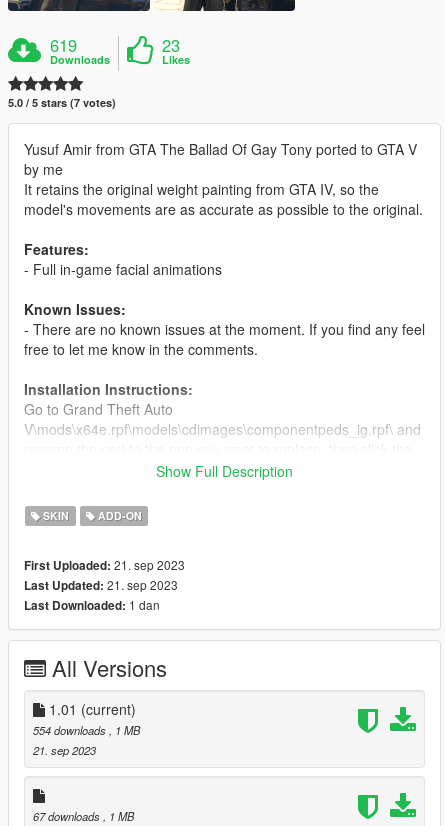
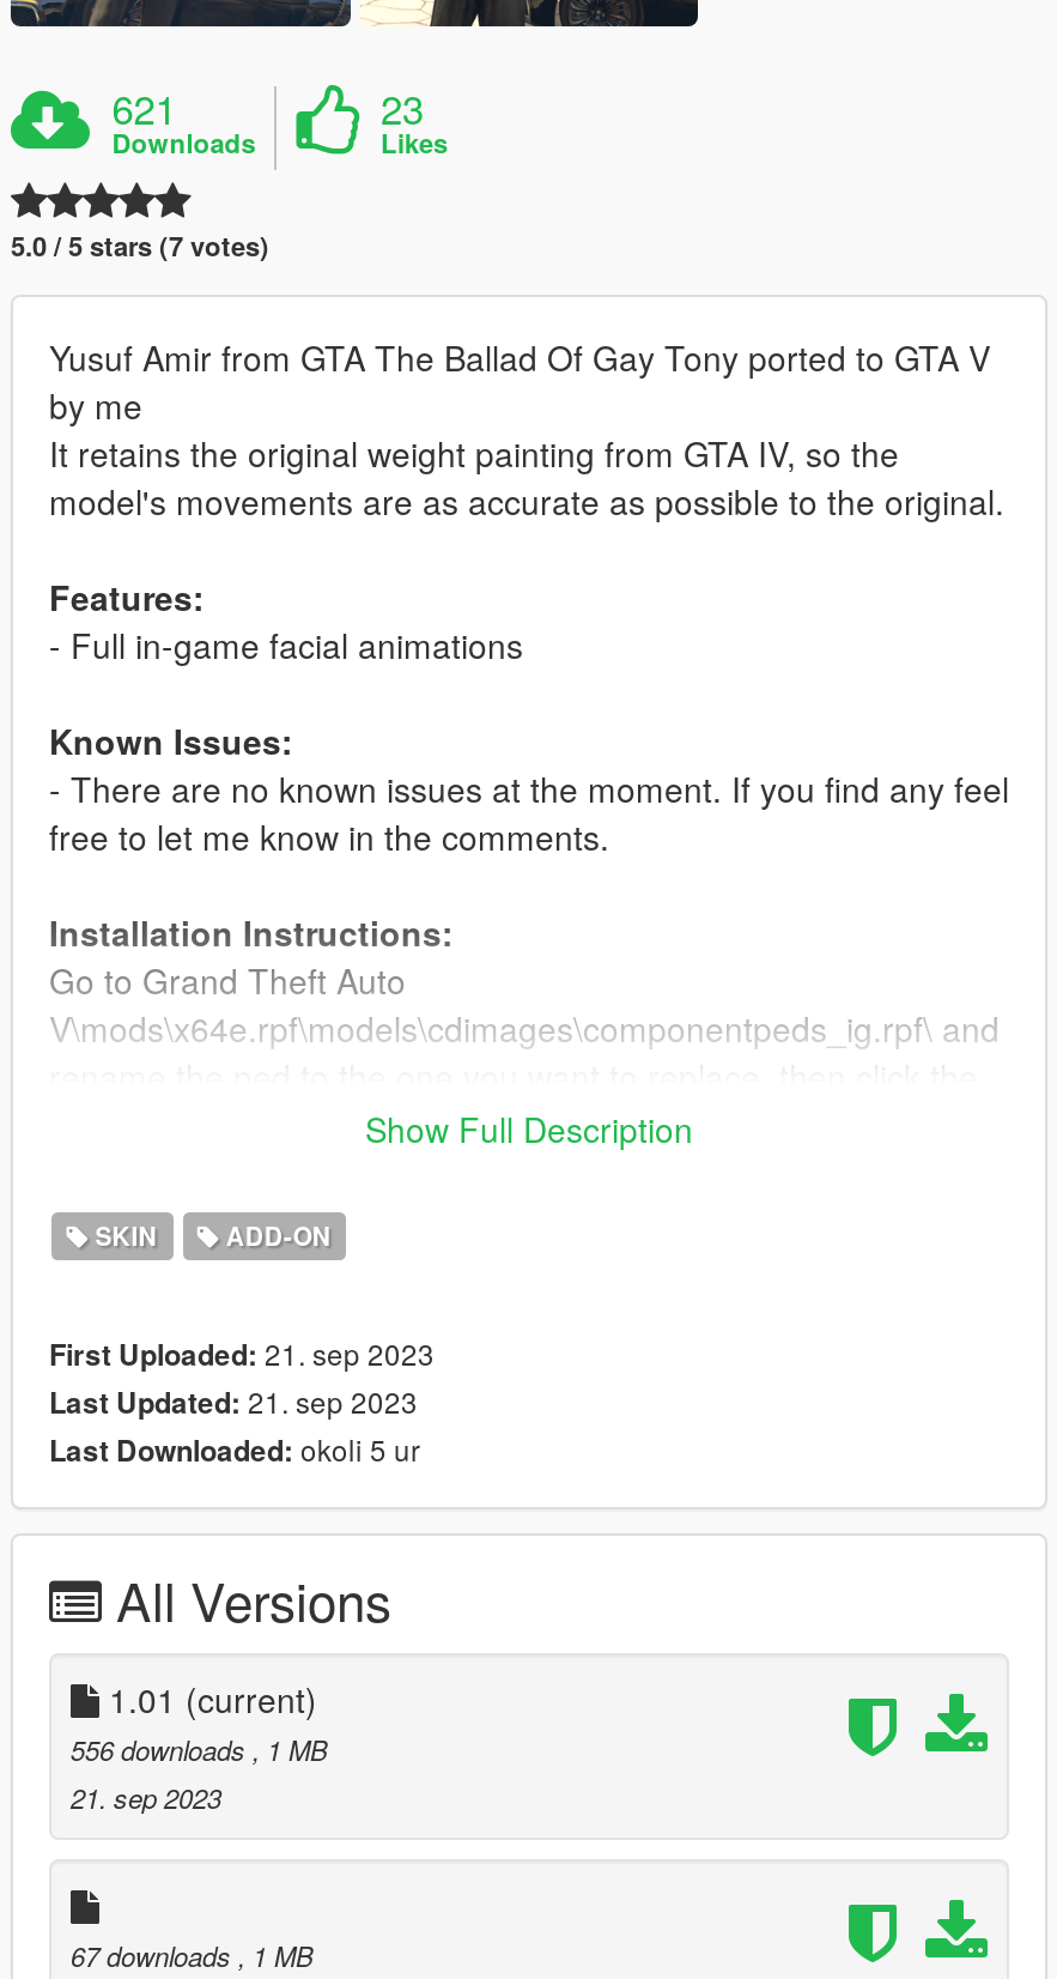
- 619
+ 621

- Last Downloaded: 1 dan
+ Last Downloaded: okoli 5 ur

- 554 downloads, 1 MB
+ 556 downloads, 1 MB
